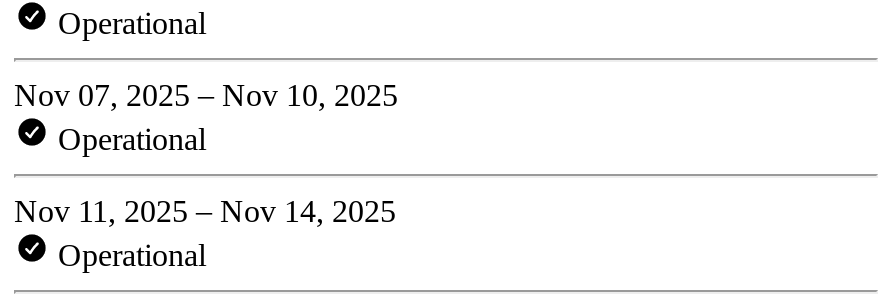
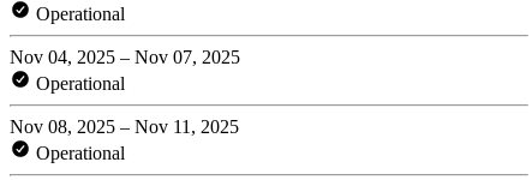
- Nov 07, 2025 – Nov 10, 2025
+ Nov 04, 2025 – Nov 07, 2025

- Nov 11, 2025 – Nov 14, 2025
+ Nov 08, 2025 – Nov 11, 2025
